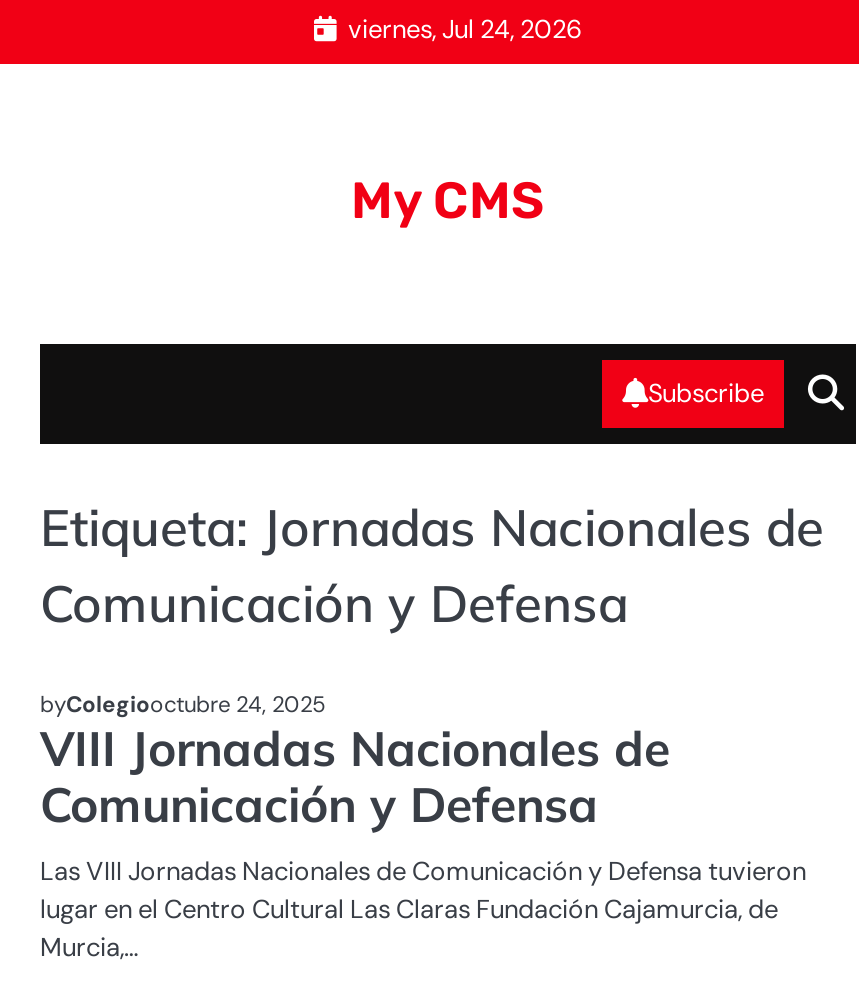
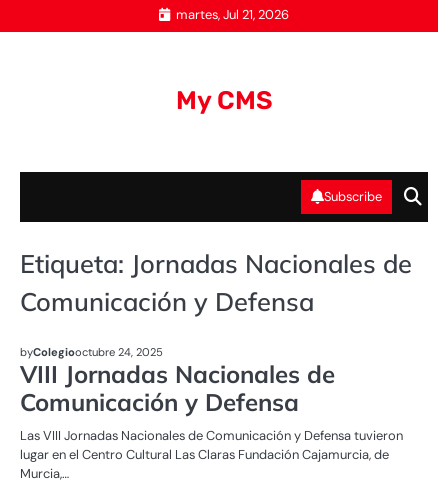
- viernes, Jul 24, 2026
+ martes, Jul 21, 2026
